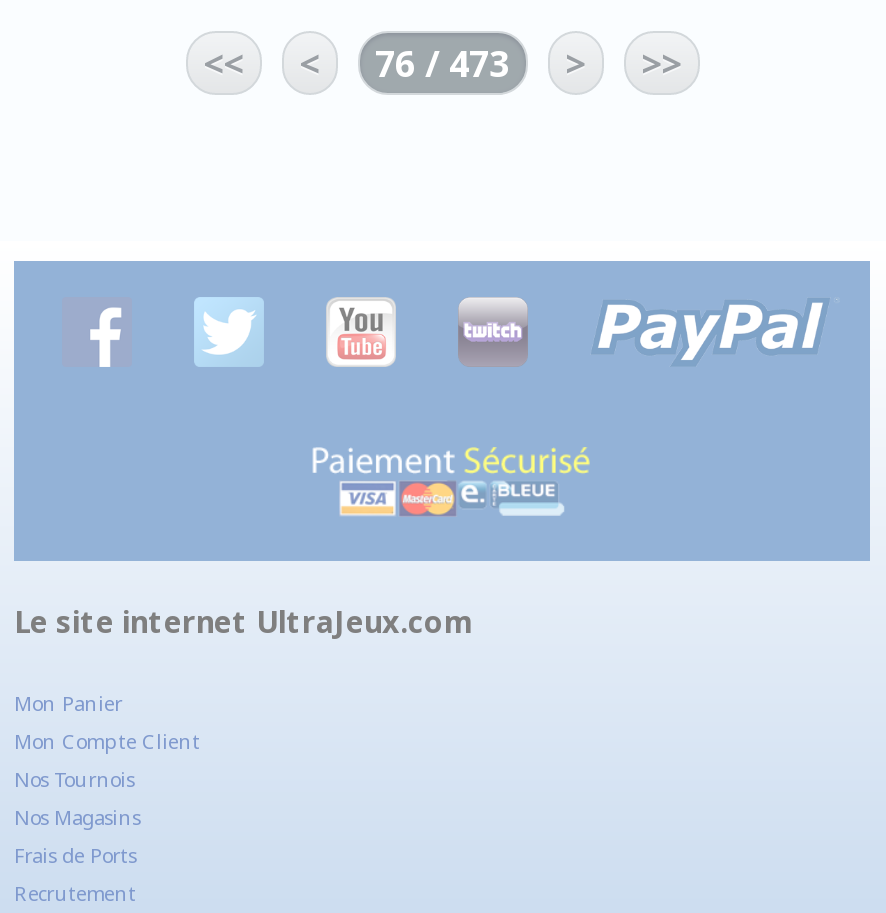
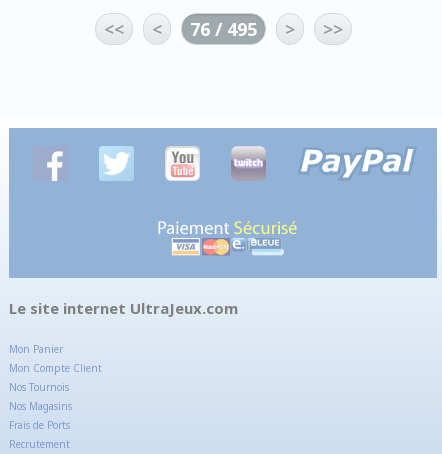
- 76 / 473
+ 76 / 495
